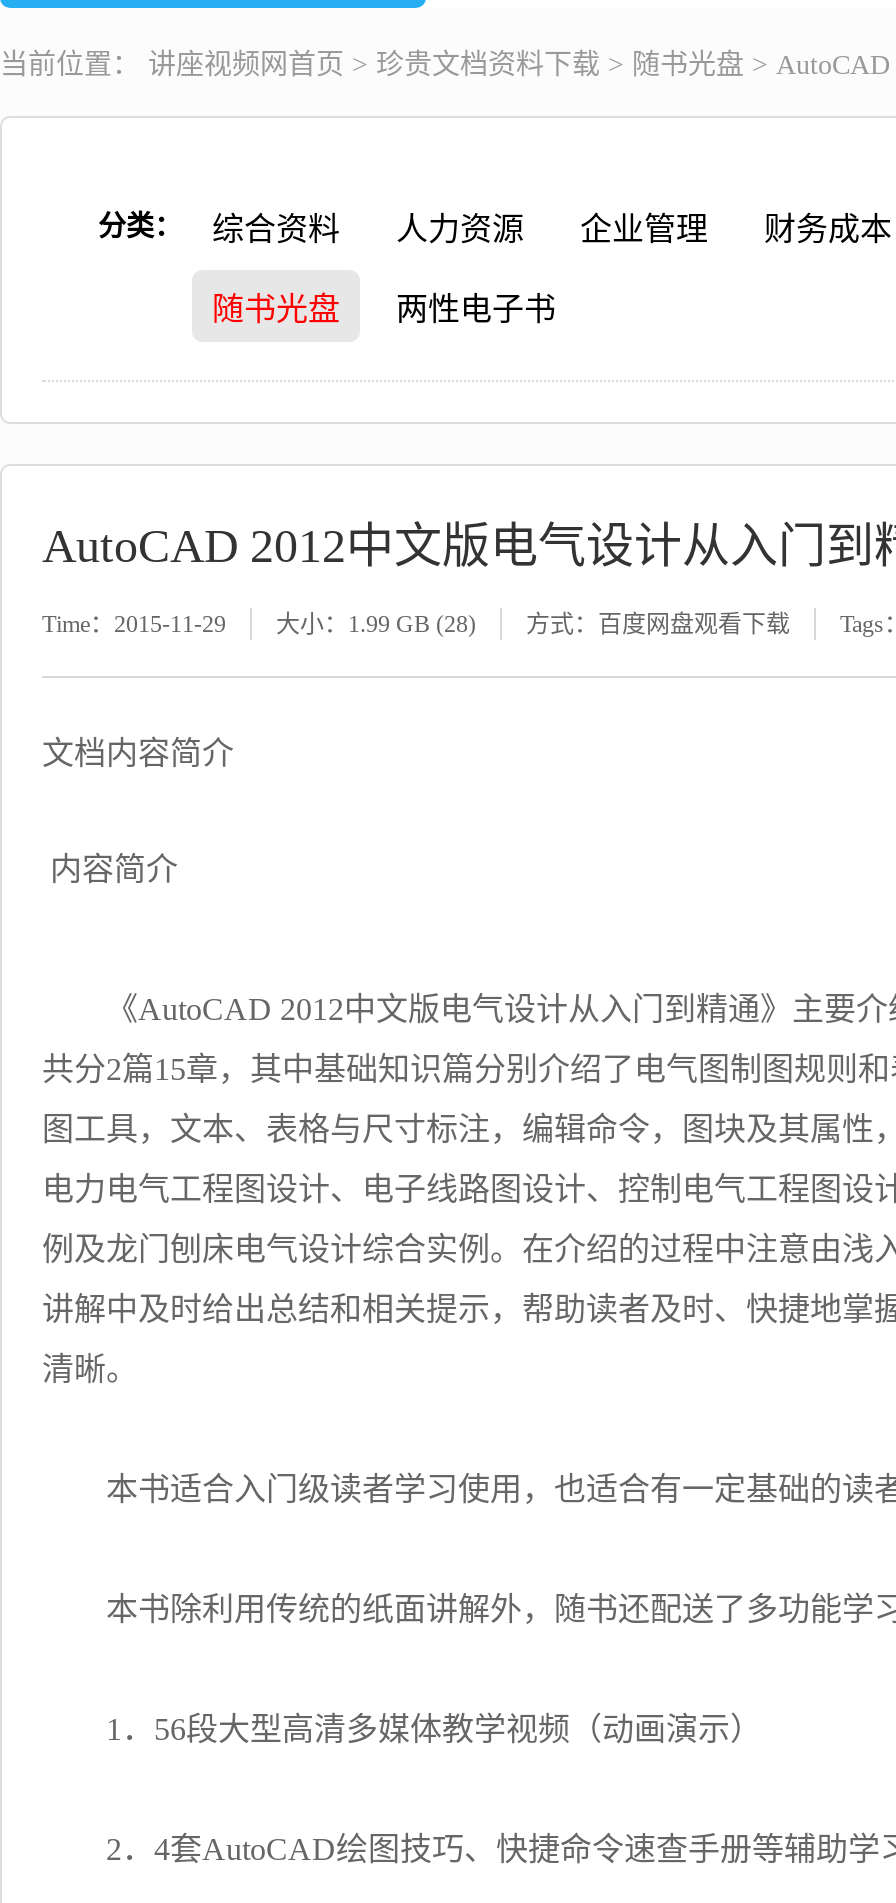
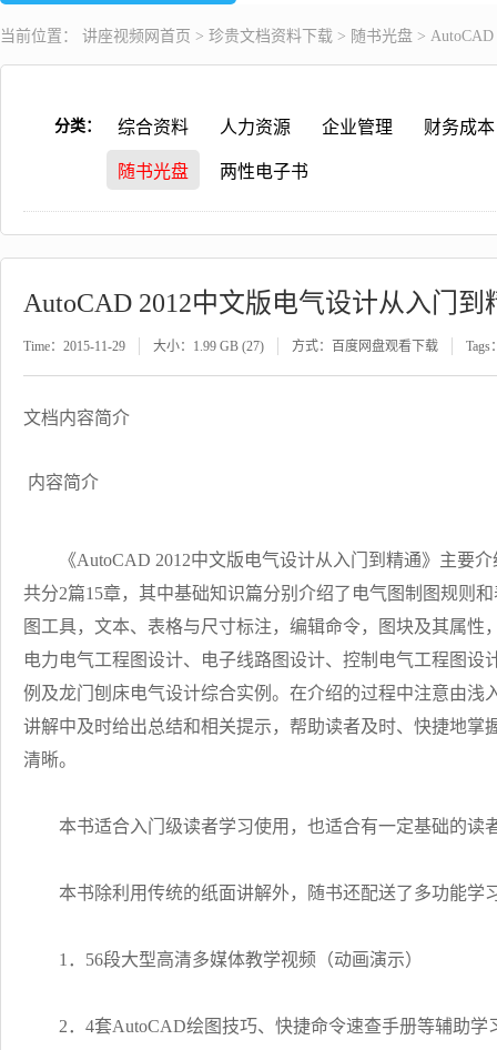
- 大小：1.99 GB (28)
+ 大小：1.99 GB (27)
